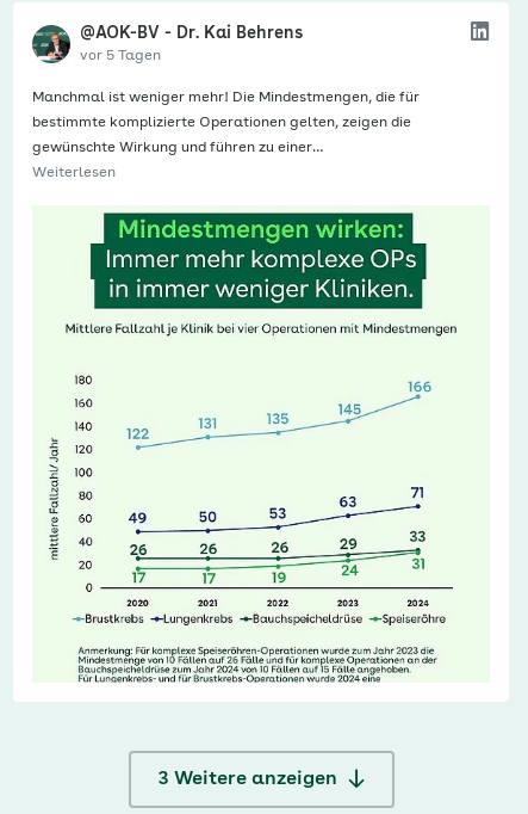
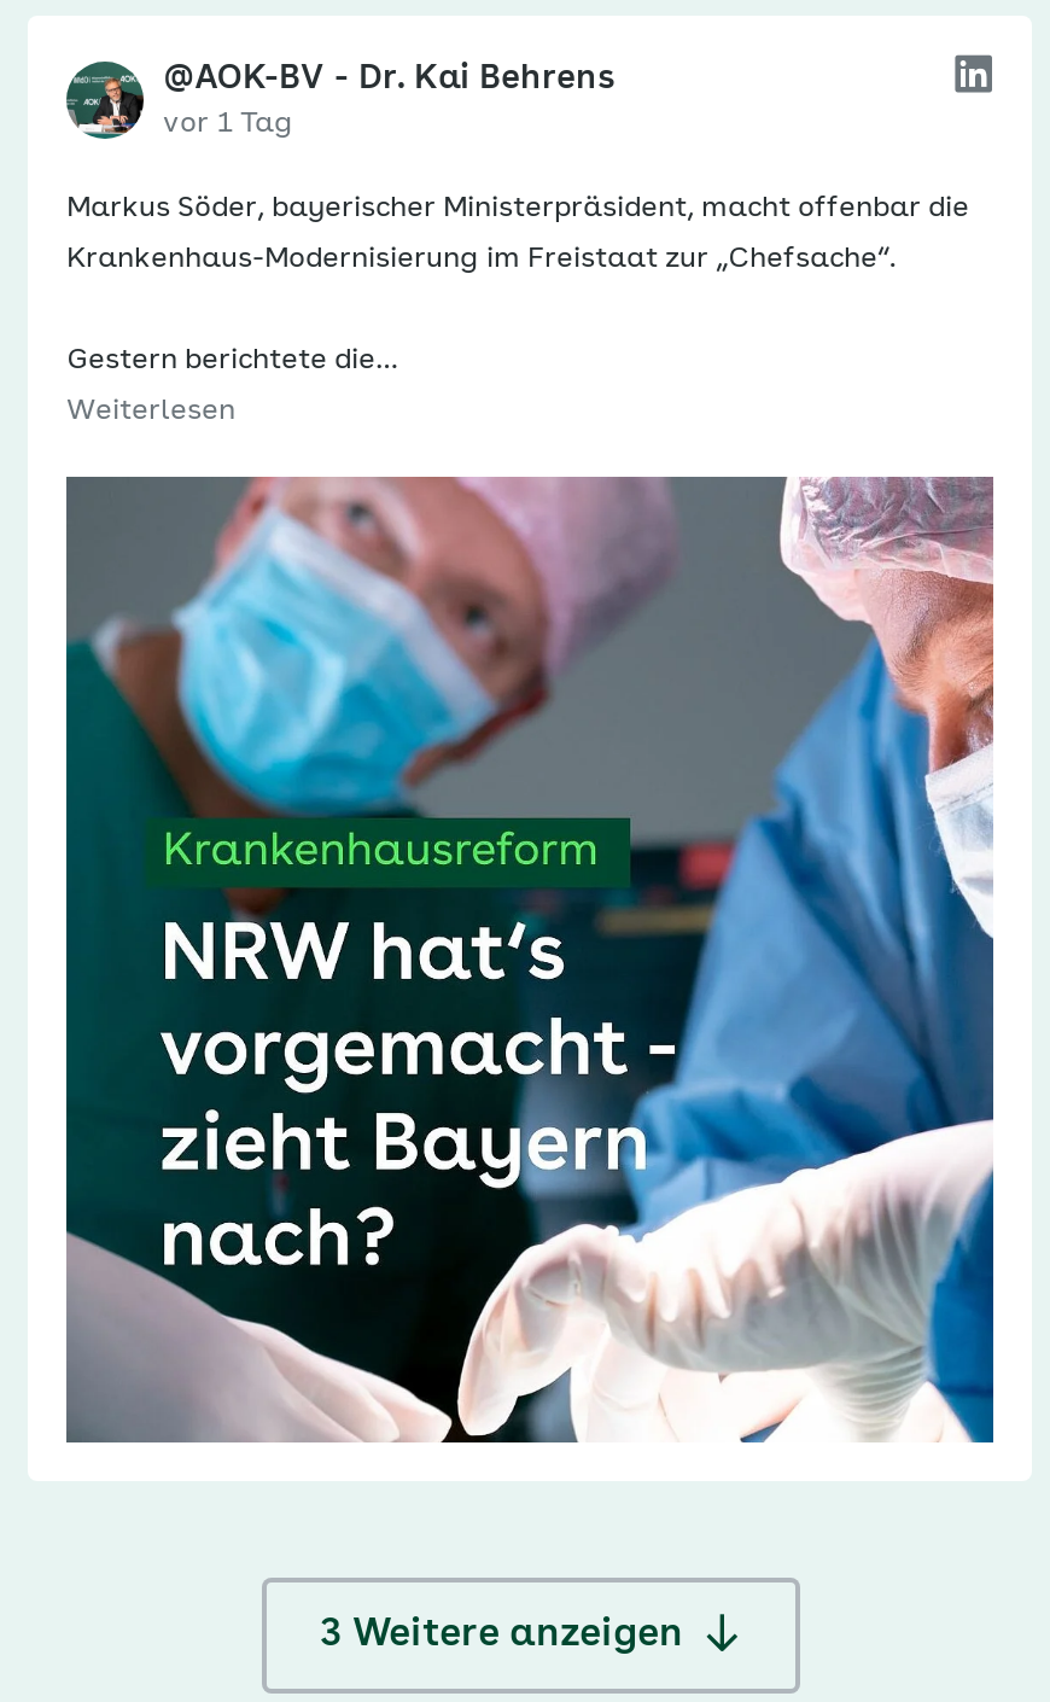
- vor 5 Tagen
+ vor 1 Tag

- Manchmal ist weniger mehr! Die Mindestmengen, die für
+ Markus Söder, bayerischer Ministerpräsident, macht offenbar die

- bestimmte komplizierte Operationen gelten, zeigen die
+ Krankenhaus-Modernisierung im Freistaat zur „Chefsache“.

- gewünschte Wirkung und führen zu einer…
+ Gestern berichtete die…

- [image]
+ [image]
